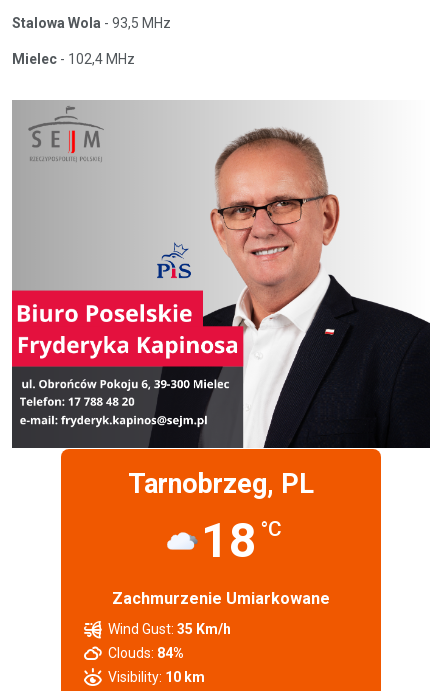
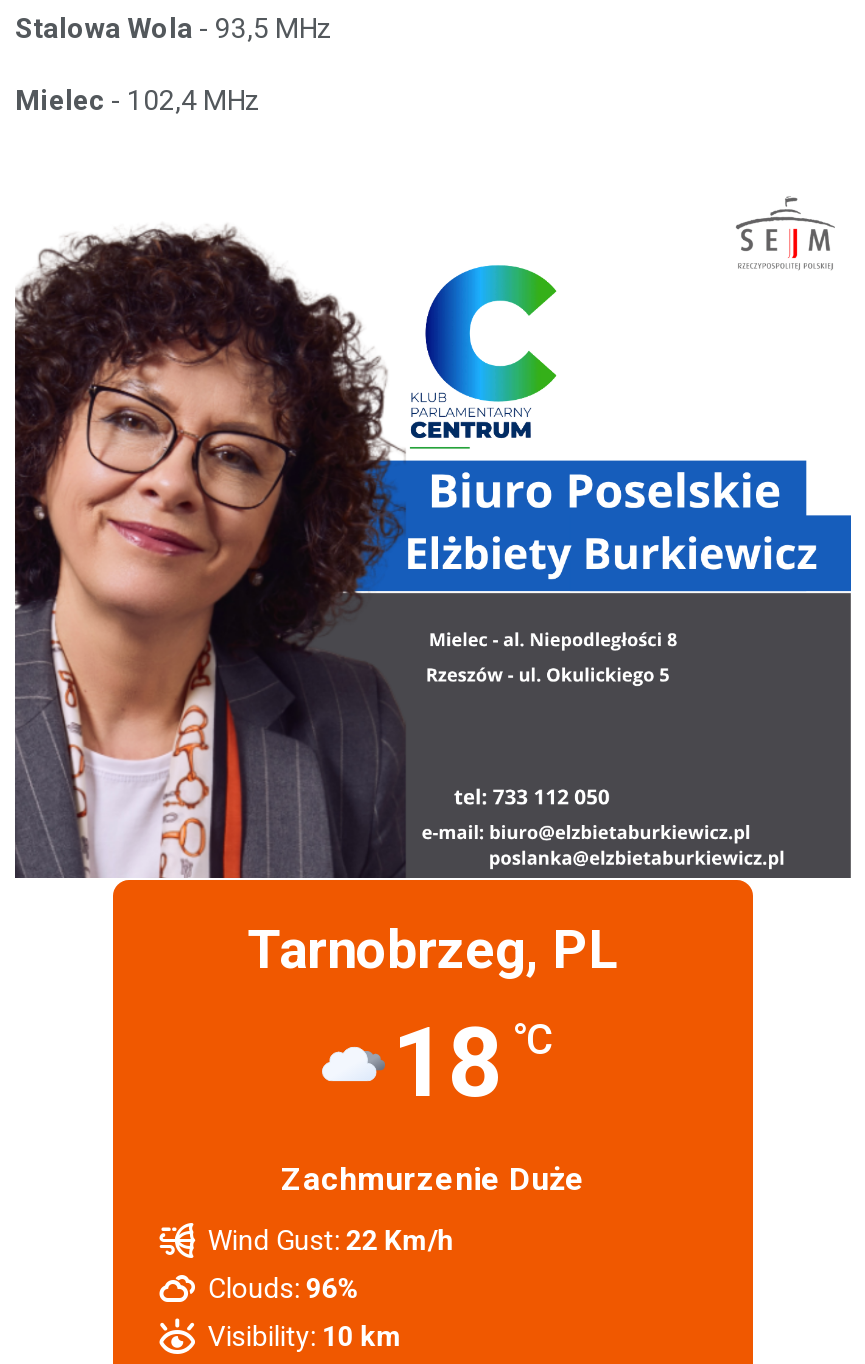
- [image]
+ [image]

- Zachmurzenie Umiarkowane
+ Zachmurzenie Duże

- Wind Gust: 35 Km/h
+ Wind Gust: 22 Km/h

- Clouds: 84%
+ Clouds: 96%
